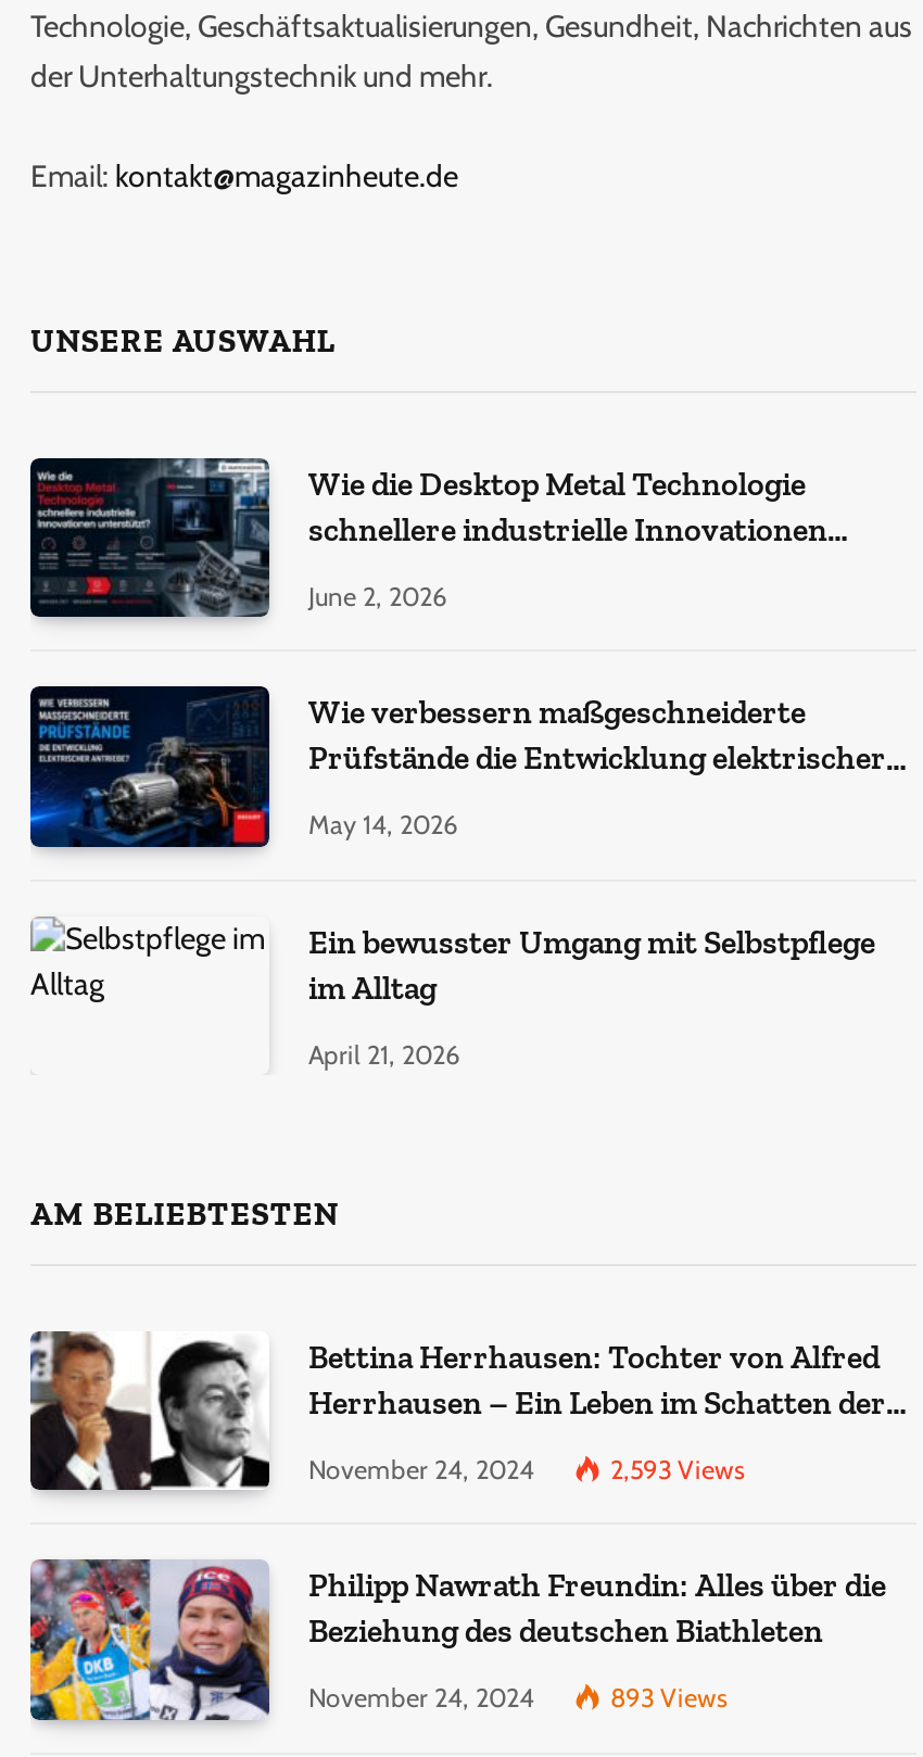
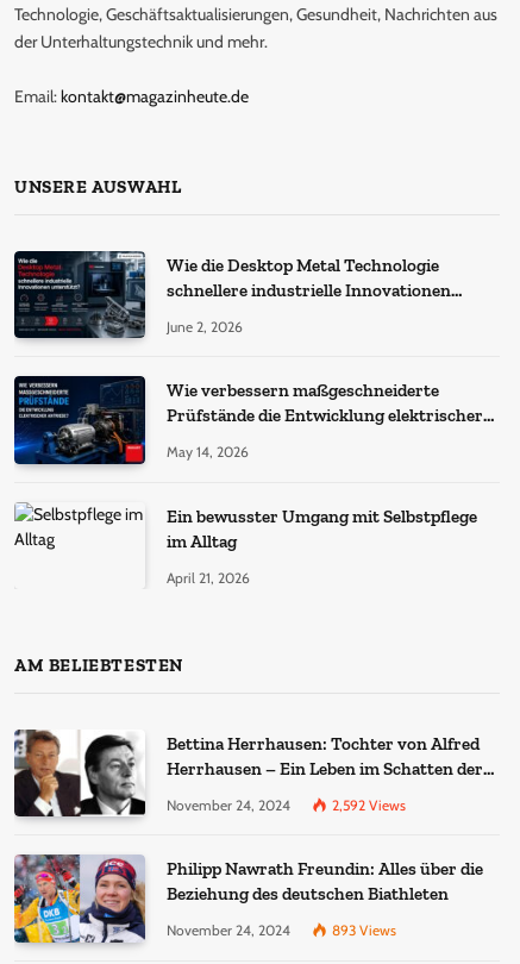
- 2,593 Views
+ 2,592 Views
